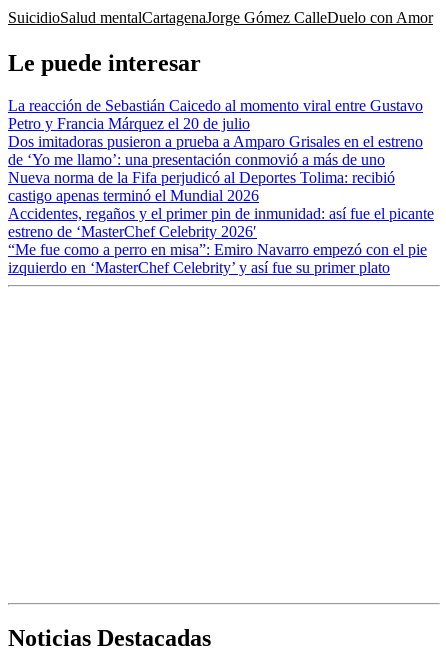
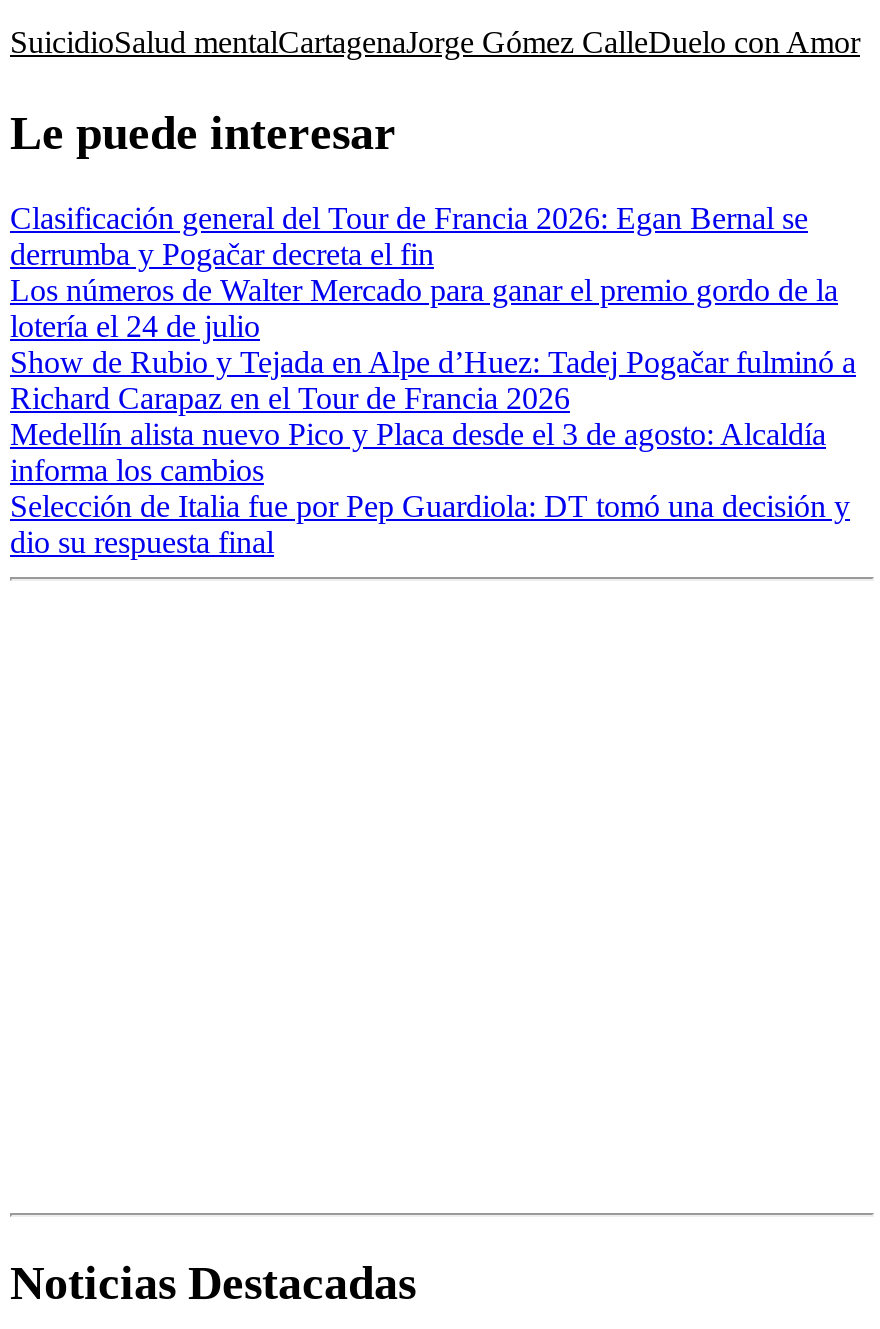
- La reacción de Sebastián Caicedo al momento viral entre Gustavo
- Petro y Francia Márquez el 20 de julio
- Dos imitadoras pusieron a prueba a Amparo Grisales en el estreno
- de ‘Yo me llamo’: una presentación conmovió a más de uno
- Nueva norma de la Fifa perjudicó al Deportes Tolima: recibió
- castigo apenas terminó el Mundial 2026
- Accidentes, regaños y el primer pin de inmunidad: así fue el picante
- estreno de ‘MasterChef Celebrity 2026′
- “Me fue como a perro en misa”: Emiro Navarro empezó con el pie
- izquierdo en ‘MasterChef Celebrity’ y así fue su primer plato
+ Clasificación general del Tour de Francia 2026: Egan Bernal se
+ derrumba y Pogačar decreta el fin
+ Los números de Walter Mercado para ganar el premio gordo de la
+ lotería el 24 de julio
+ Show de Rubio y Tejada en Alpe d’Huez: Tadej Pogačar fulminó a
+ Richard Carapaz en el Tour de Francia 2026
+ Medellín alista nuevo Pico y Placa desde el 3 de agosto: Alcaldía
+ informa los cambios
+ Selección de Italia fue por Pep Guardiola: DT tomó una decisión y
+ dio su respuesta final
